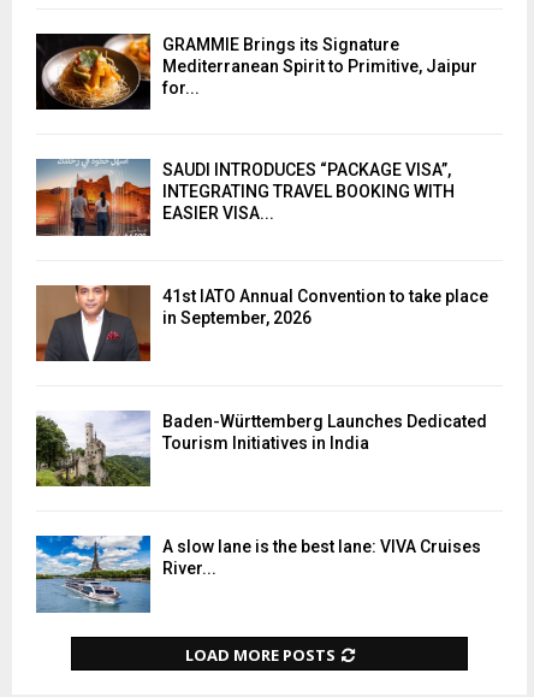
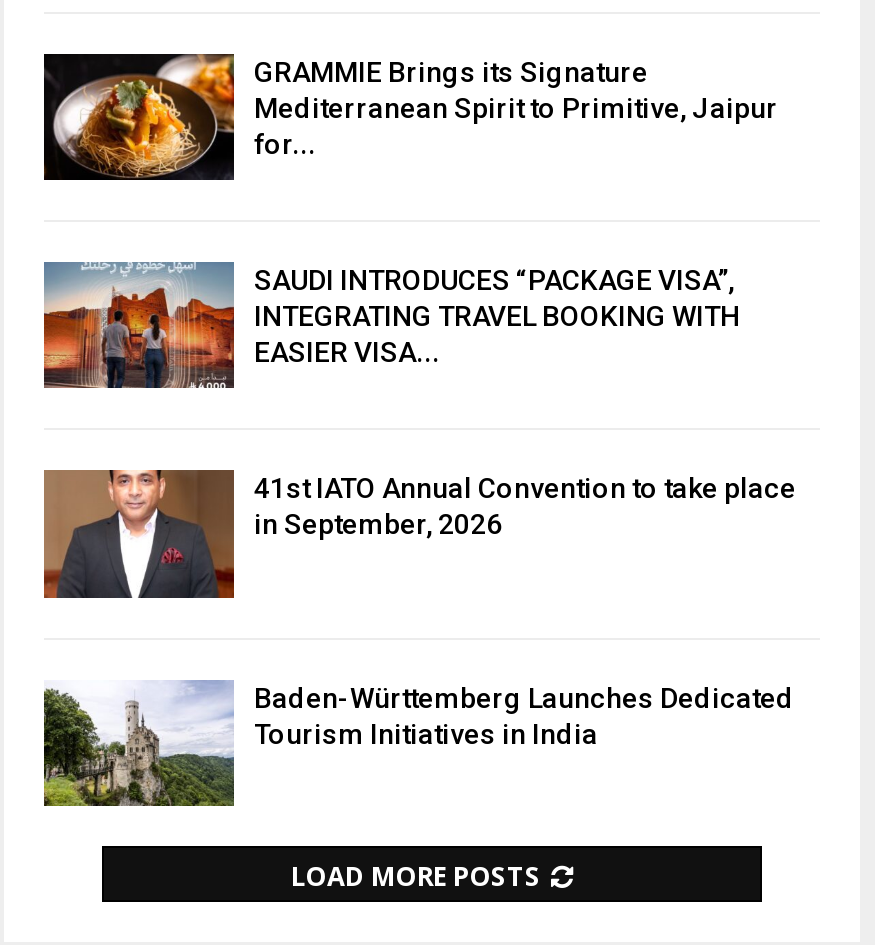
- [image]
- A slow lane is the best lane: VIVA Cruises
- River...
